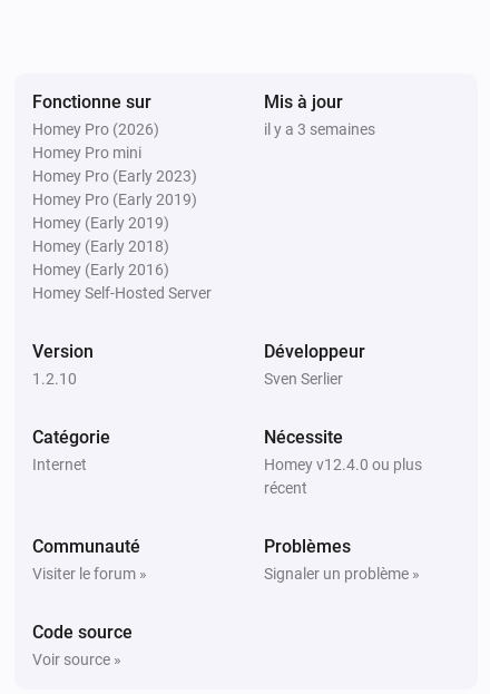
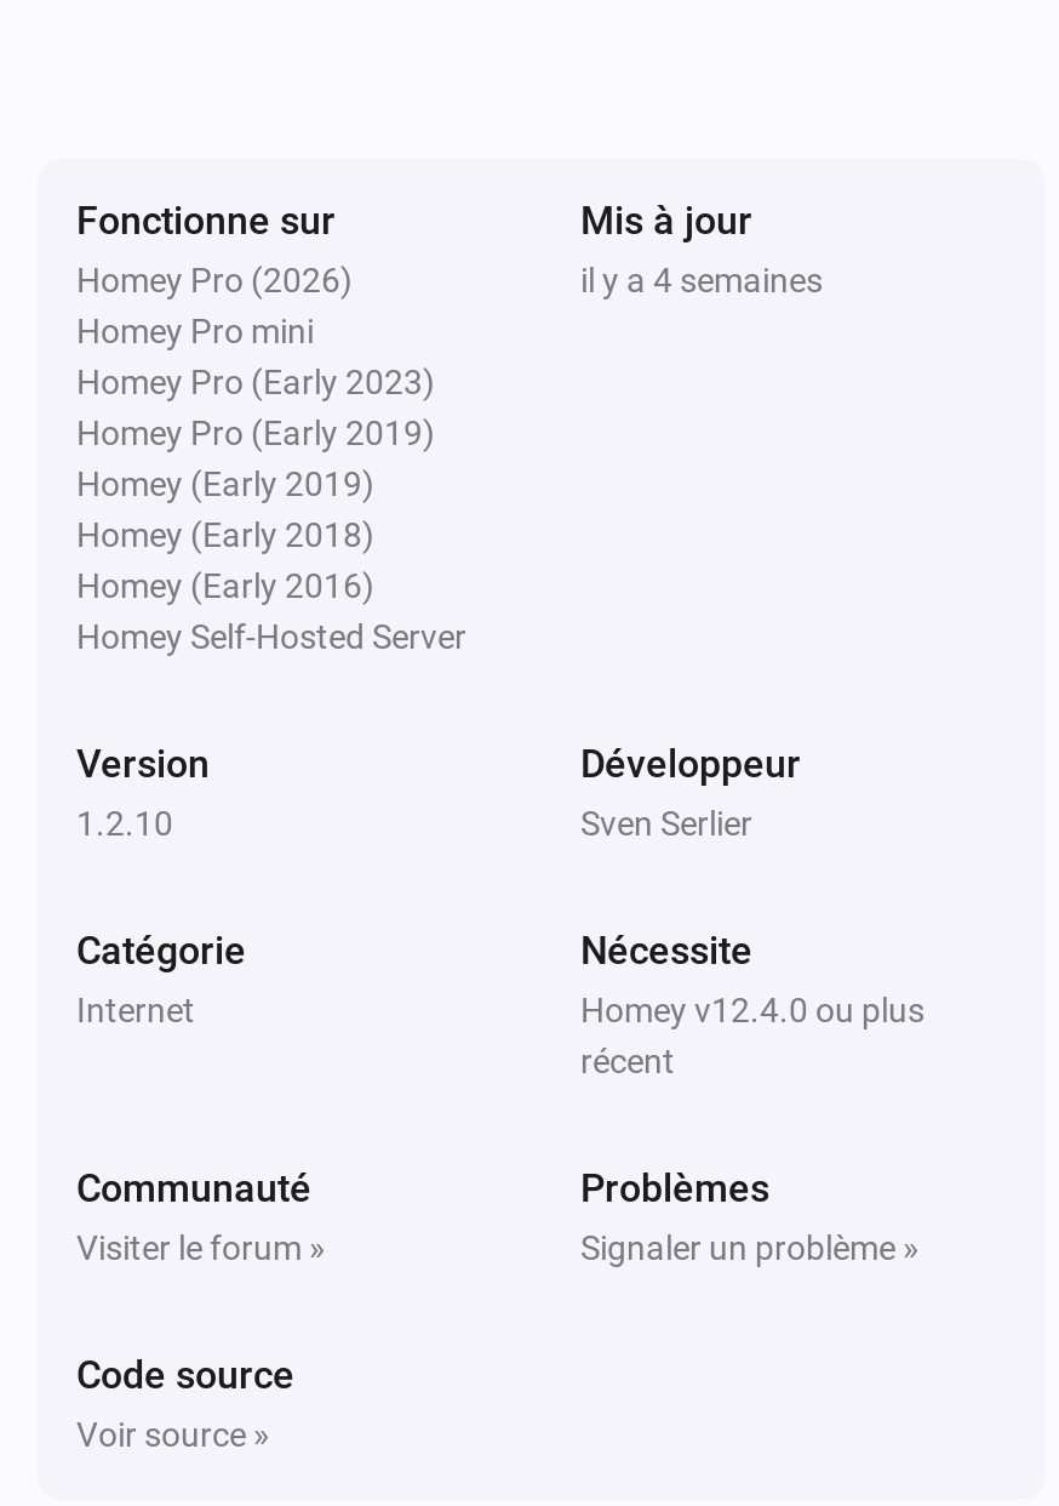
- il y a 3 semaines
+ il y a 4 semaines
